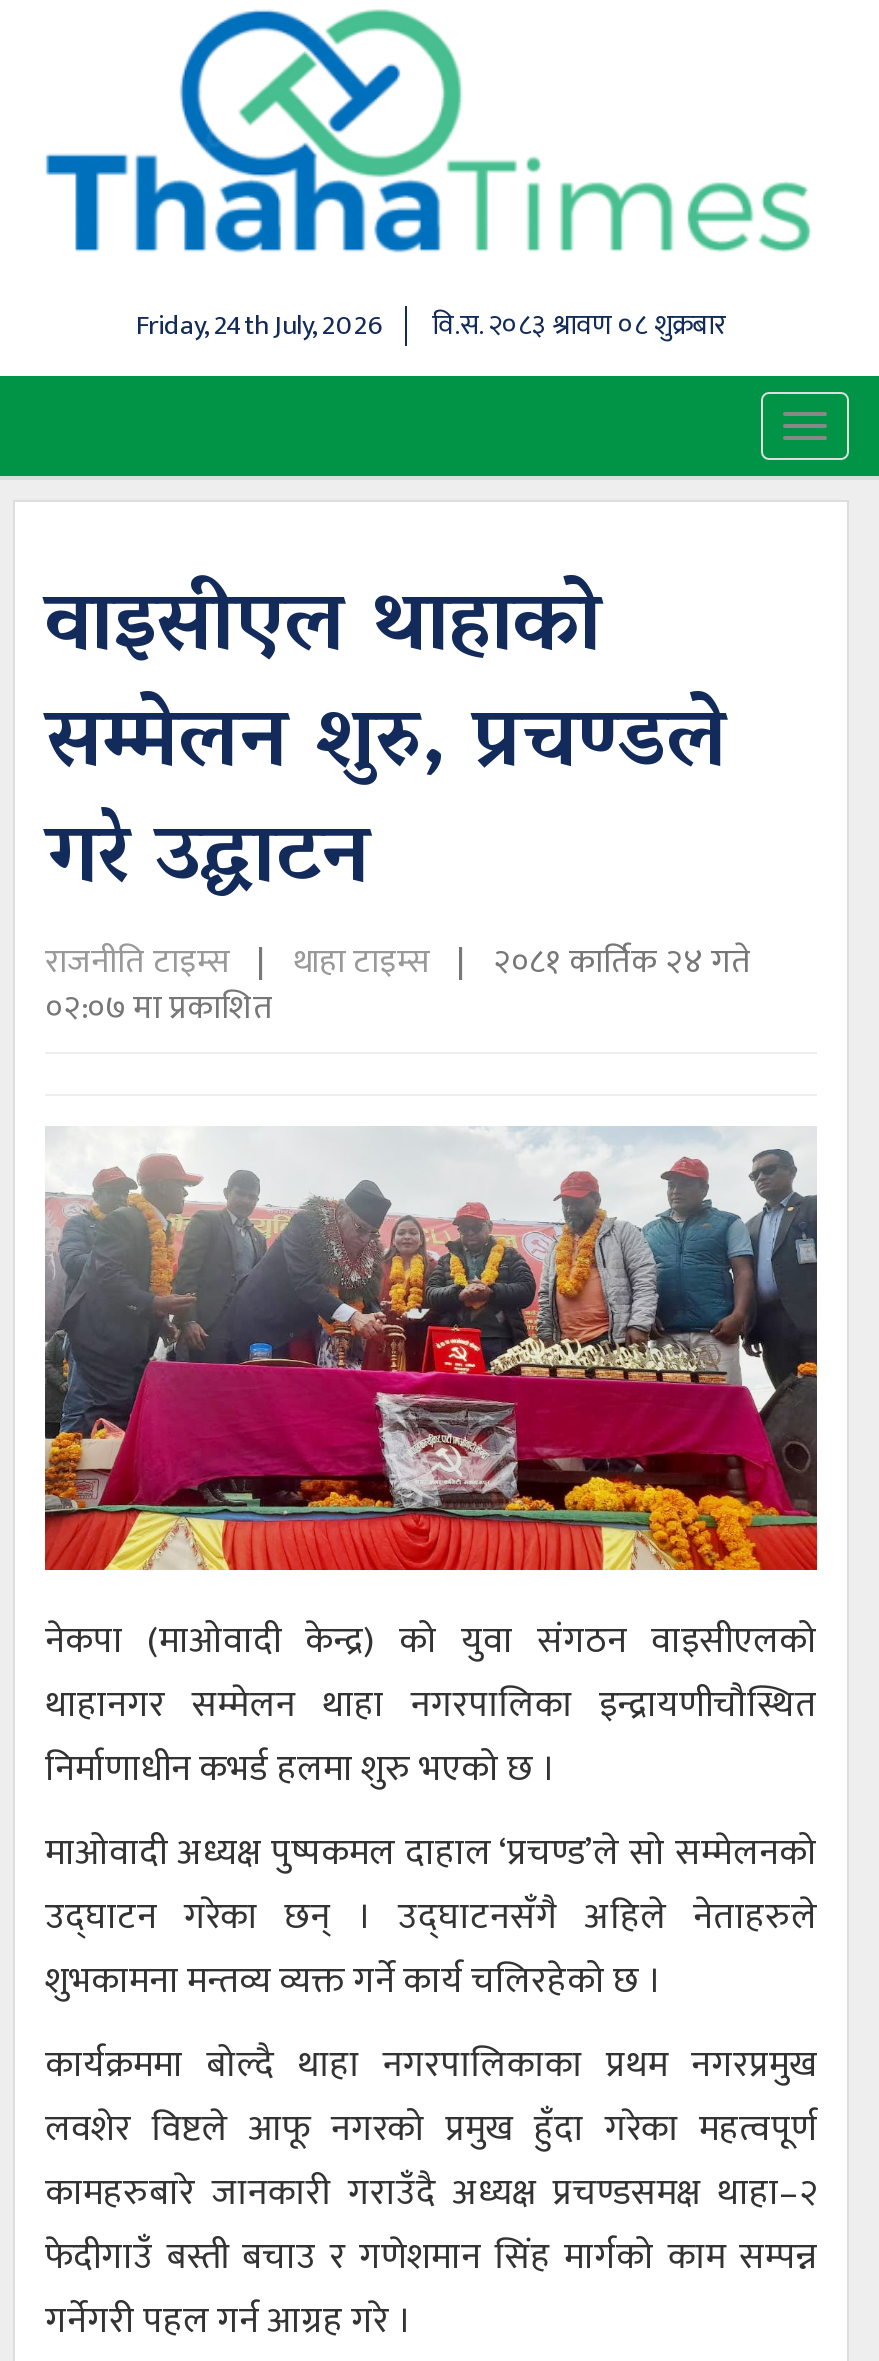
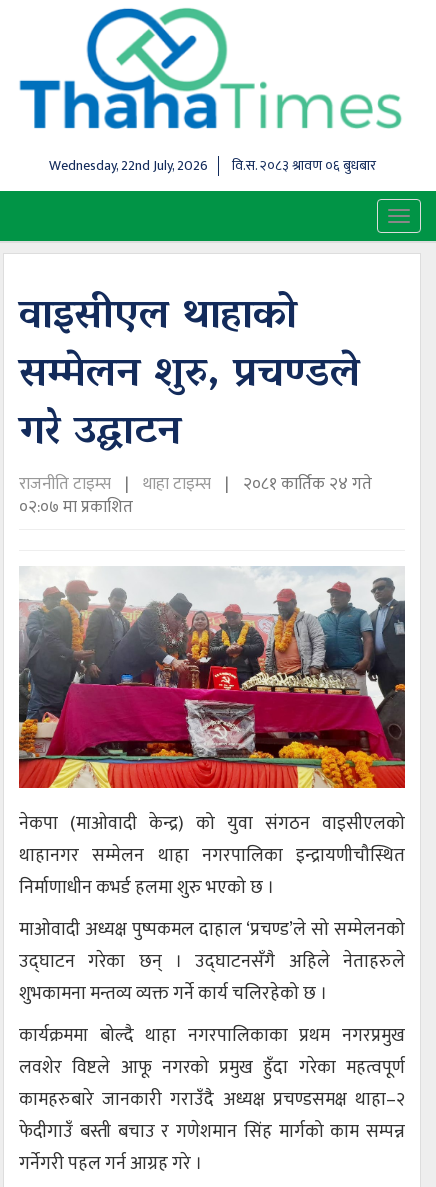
- Friday, 24th July, 2026
+ Wednesday, 22nd July, 2026

- वि.स.२०८३ श्रावण ०८ शुक्रबार
+ वि.स.२०८३ श्रावण ०६ बुधबार
